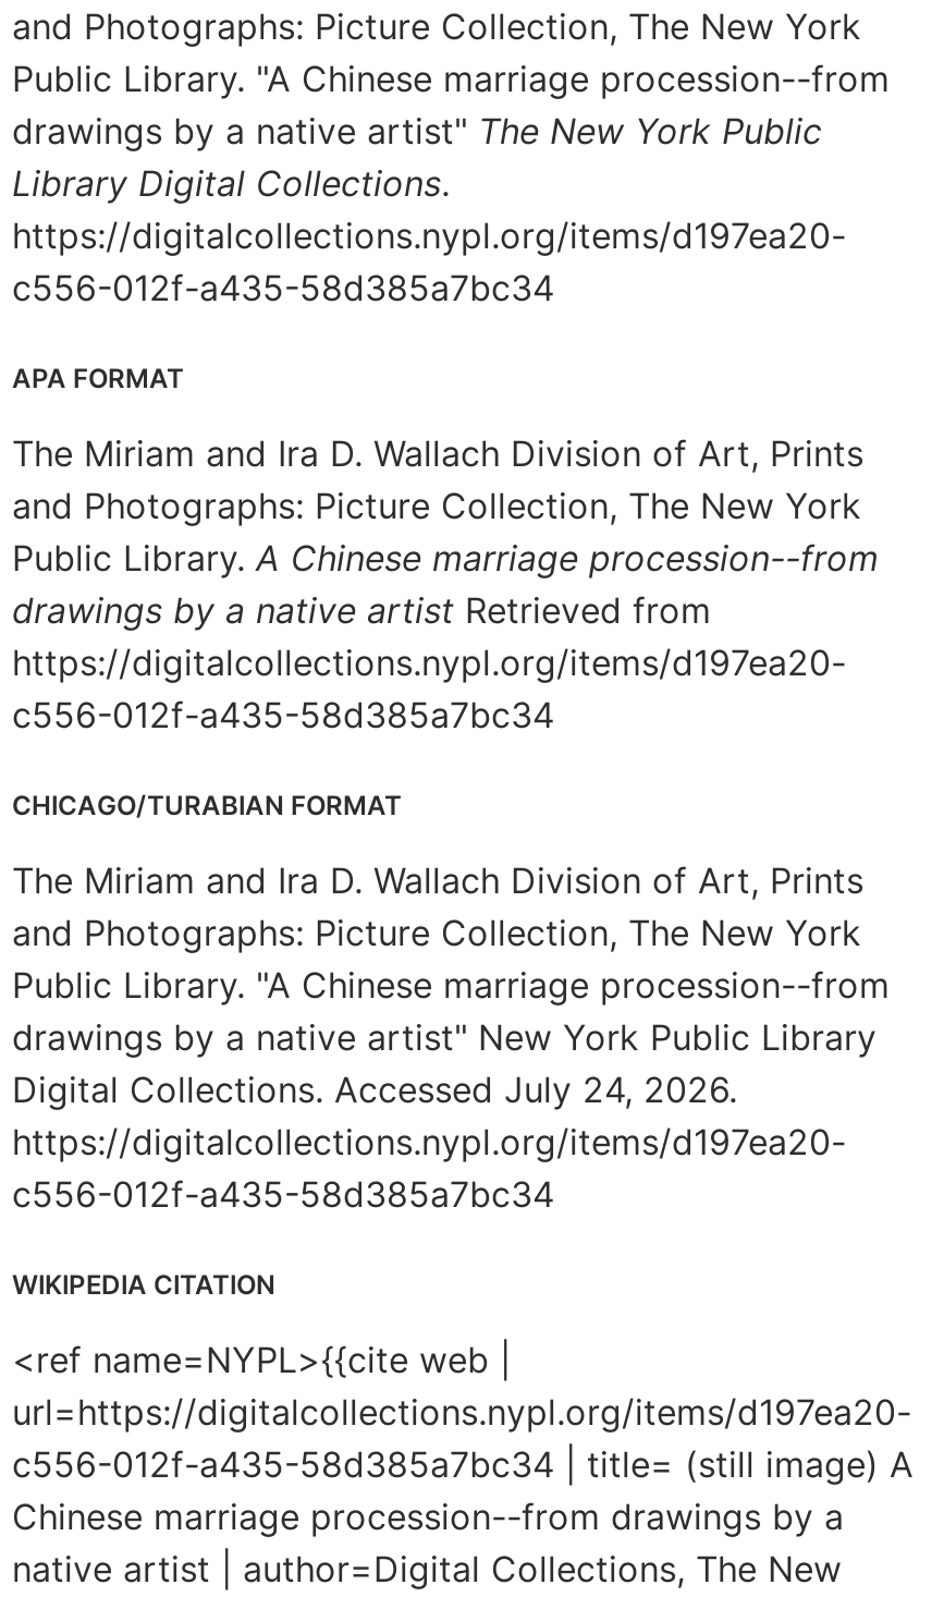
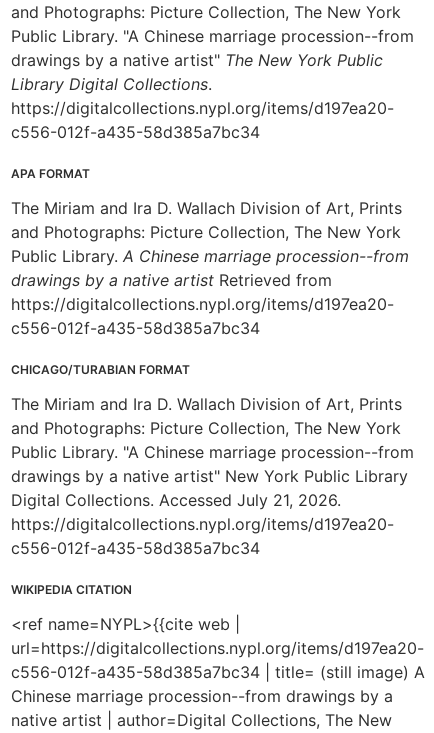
- Digital Collections. Accessed July 24, 2026.
+ Digital Collections. Accessed July 21, 2026.
